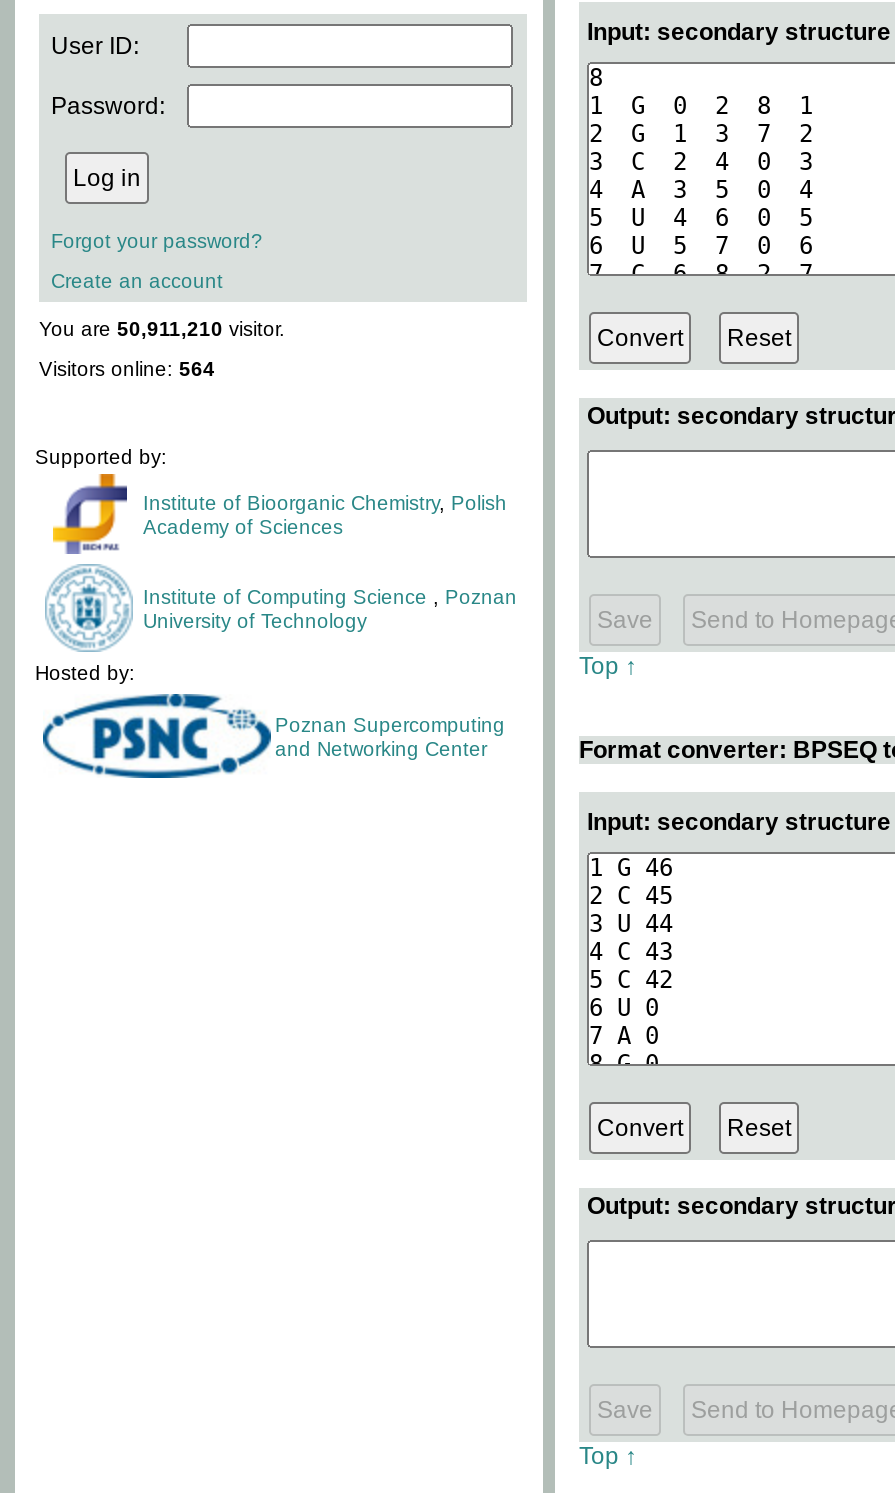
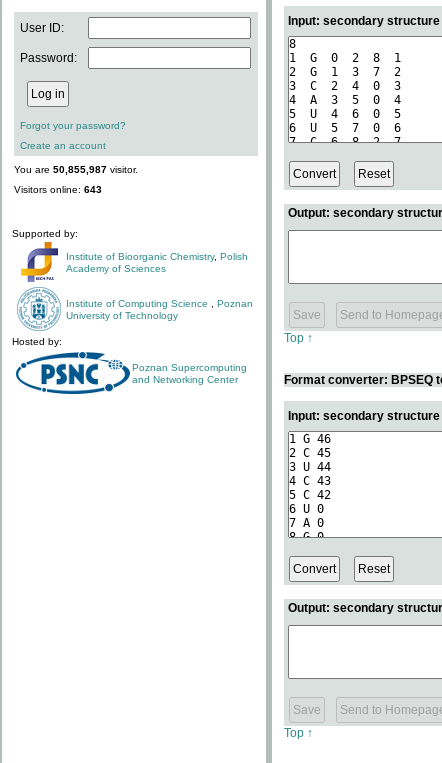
- You are 50,911,210 visitor.
+ You are 50,855,987 visitor.

- Visitors online: 564
+ Visitors online: 643
